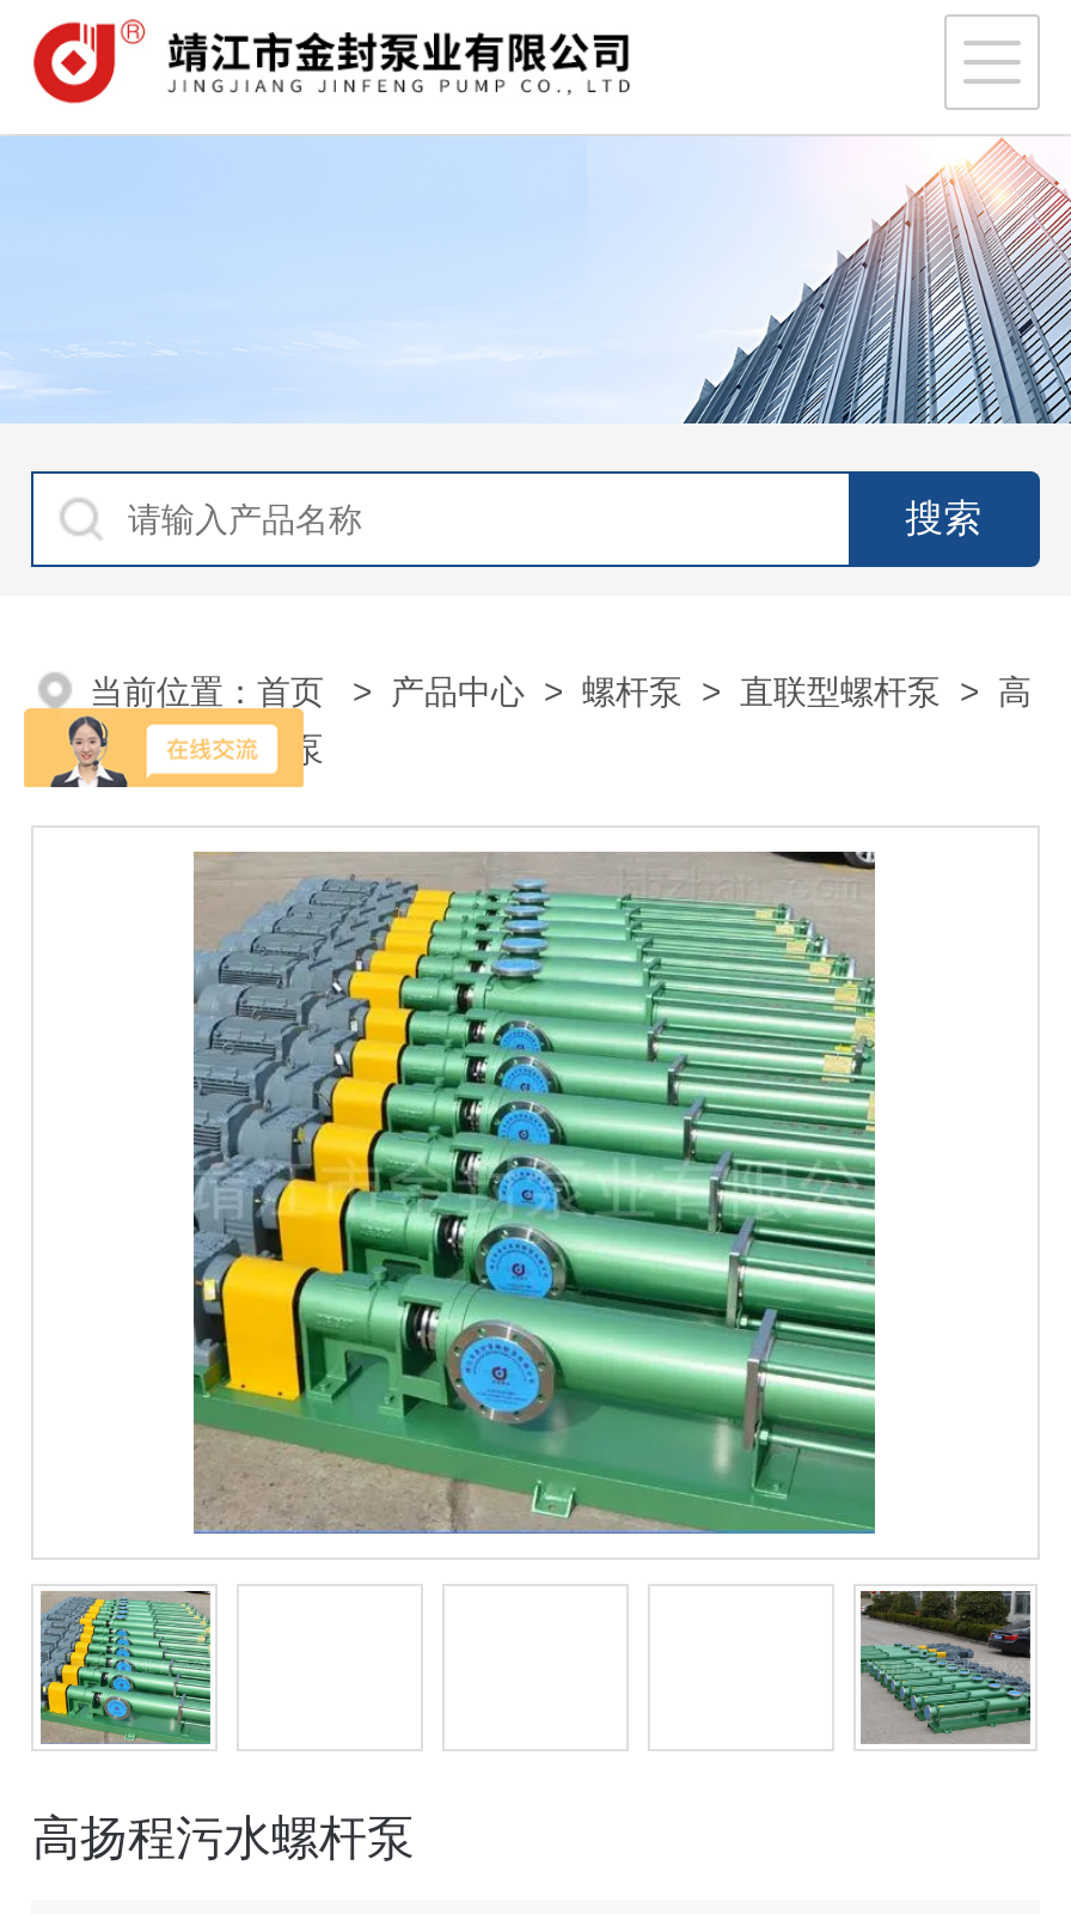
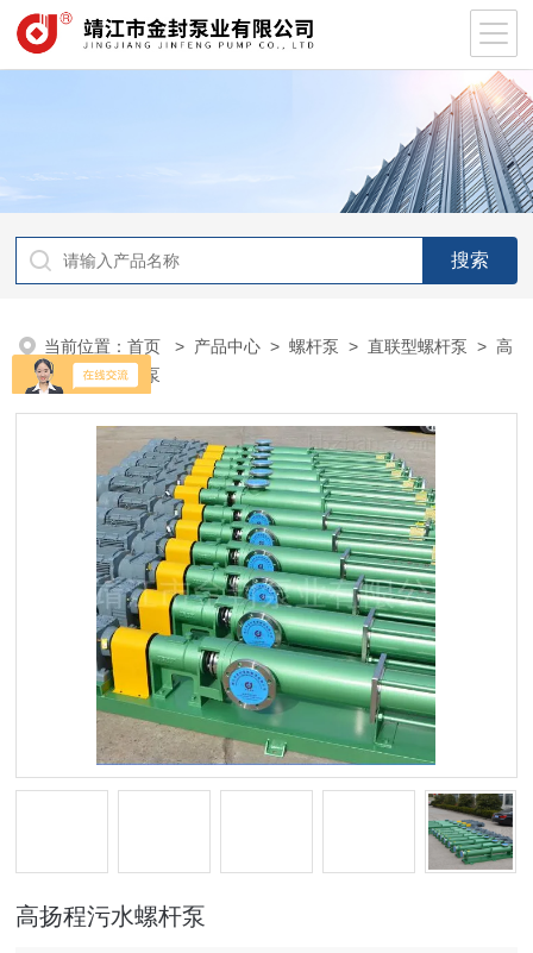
- [image]
